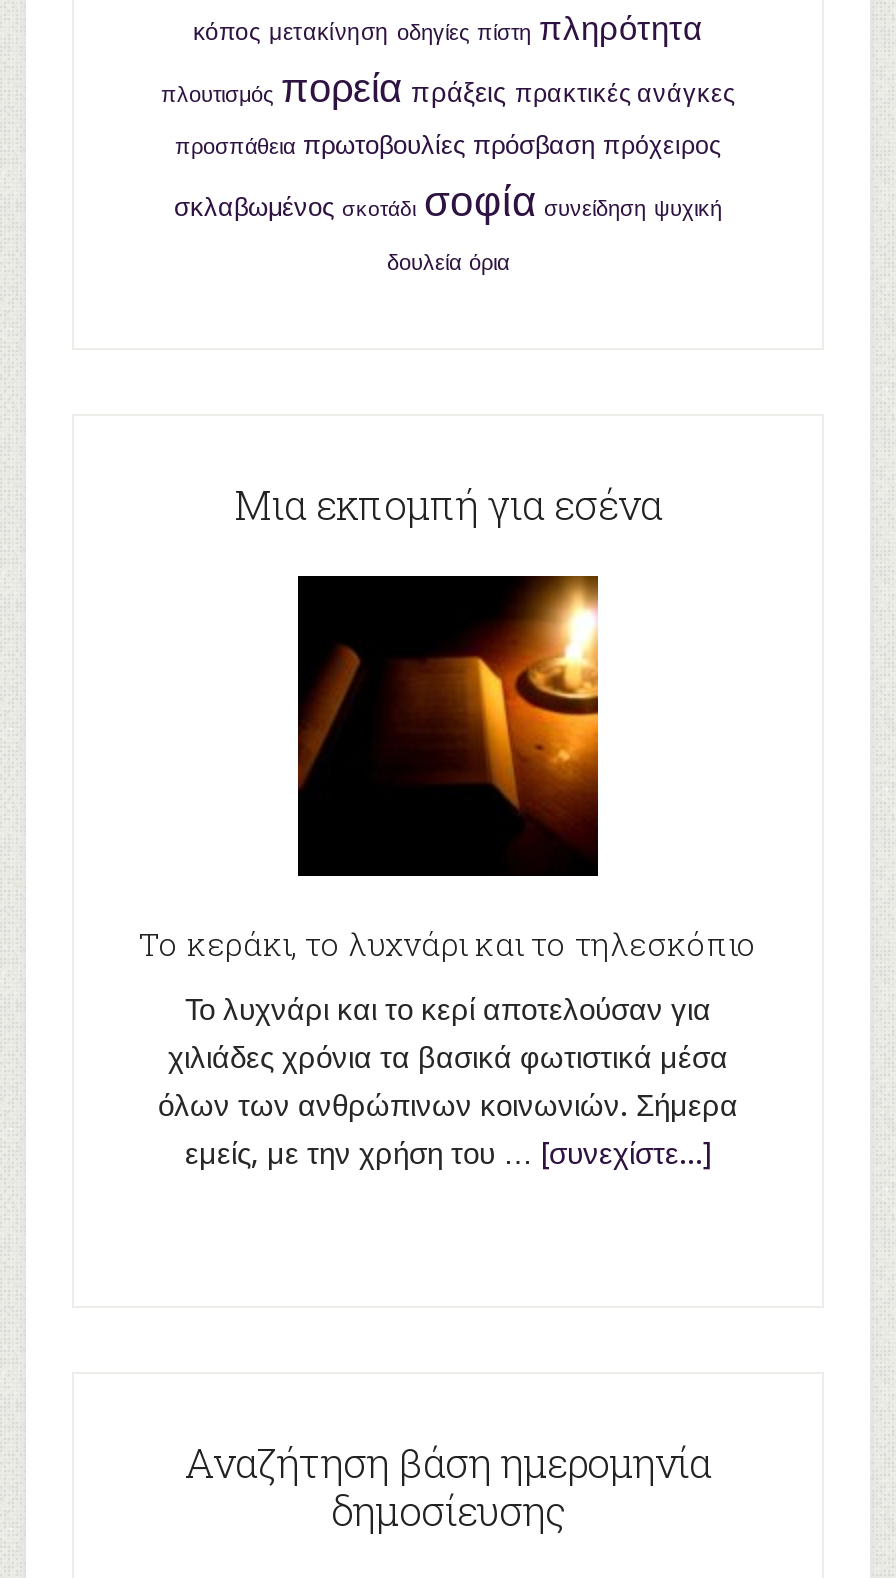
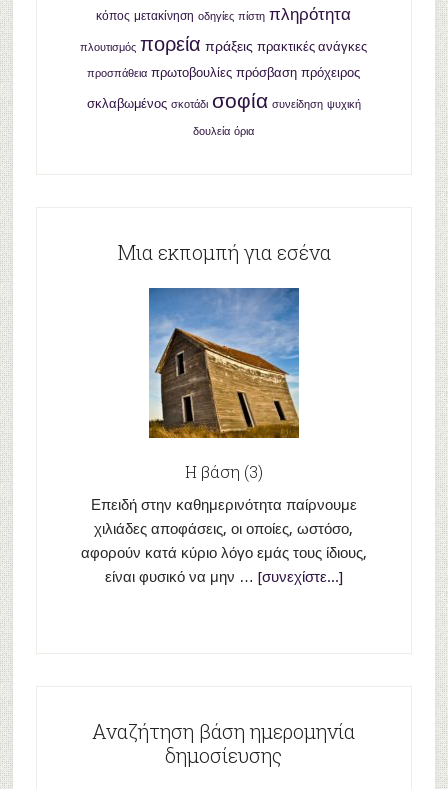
- [image]
- Το κεράκι, το λυχνάρι και το τηλεσκόπιο
+ [image]
+ Η βάση (3)

- Το λυχνάρι και το κερί αποτελούσαν για
- χιλιάδες χρόνια τα βασικά φωτιστικά μέσα
- όλων των ανθρώπινων κοινωνιών. Σήμερα
- εμείς, με την χρήση του … [συνεχίστε...]
+ Επειδή στην καθημερινότητα παίρνουμε
+ χιλιάδες αποφάσεις, οι οποίες, ωστόσο,
+ αφορούν κατά κύριο λόγο εμάς τους ίδιους,
+ είναι φυσικό να μην … [συνεχίστε...]
